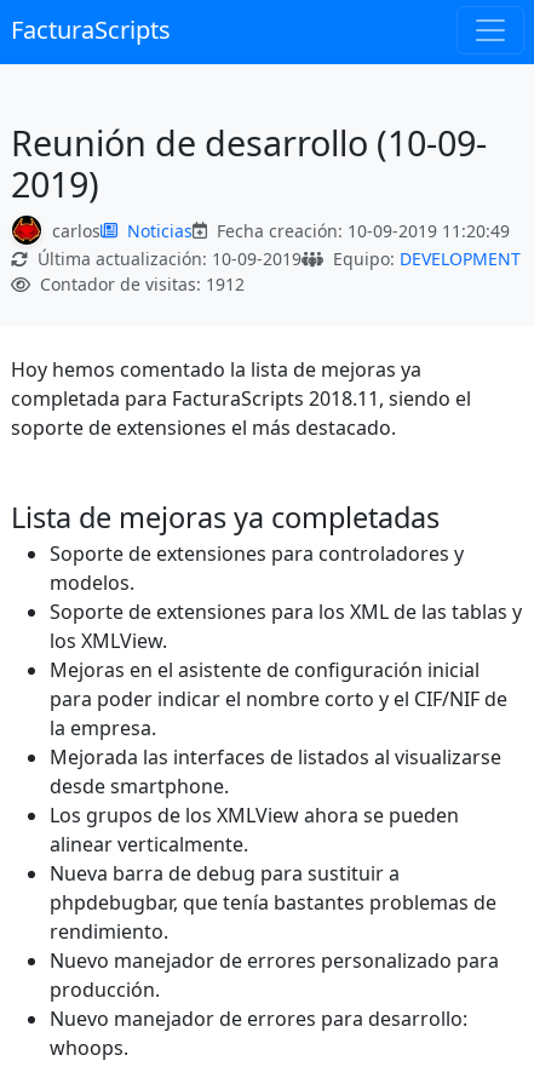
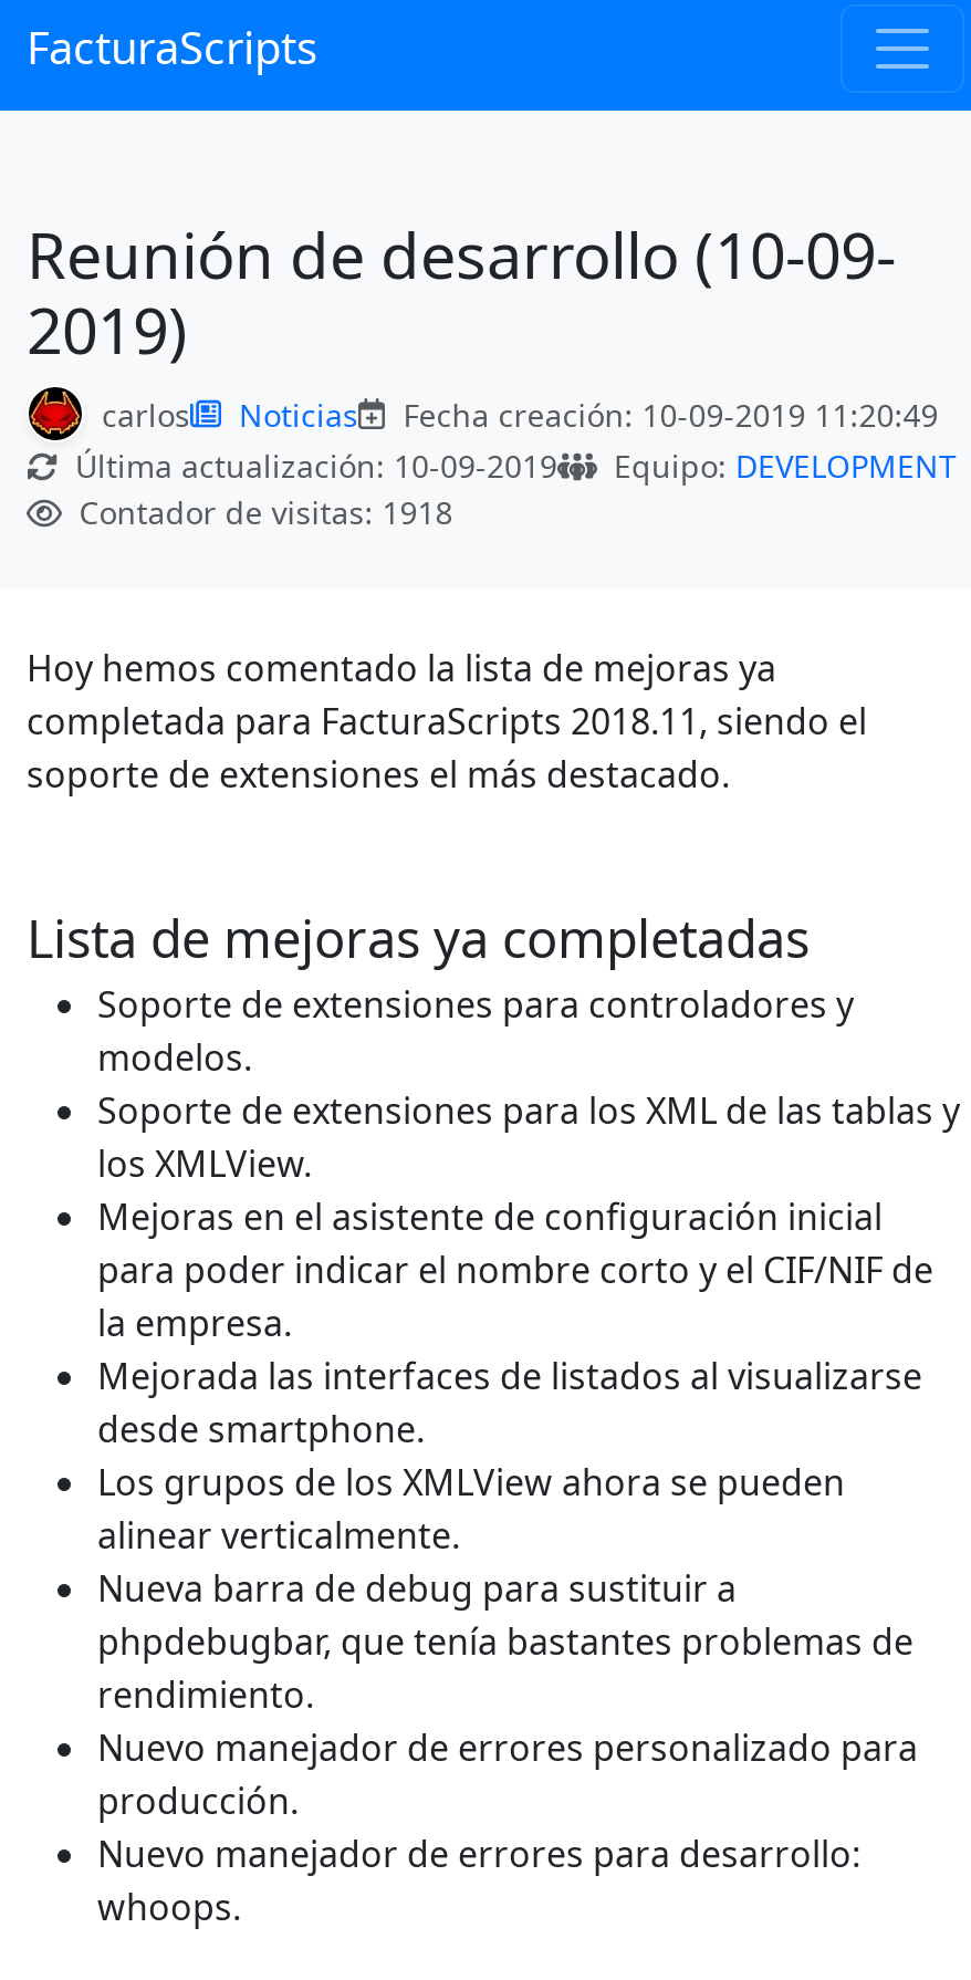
- Contador de visitas: 1912
+ Contador de visitas: 1918
